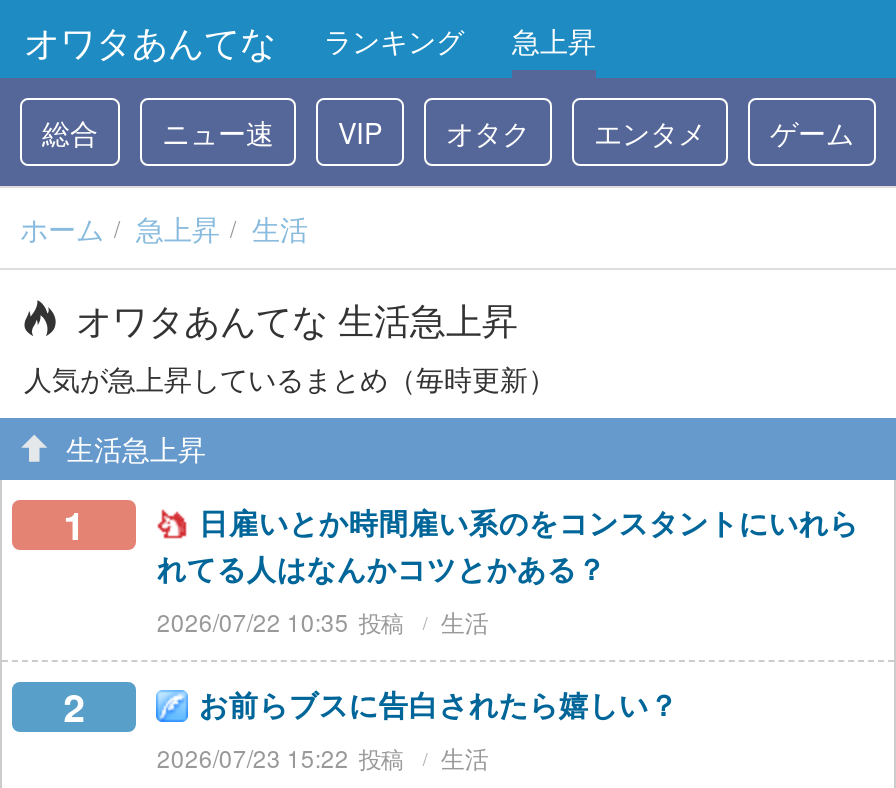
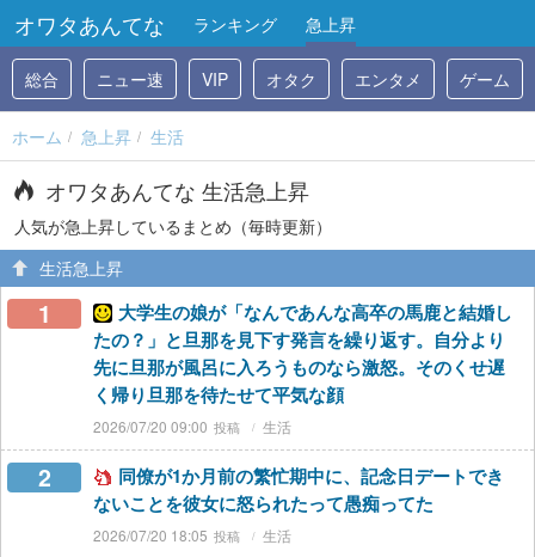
- 日雇いとか時間雇い系のをコンスタントにいれら
- れてる人はなんかコツとかある？
- 2026/07/22 10:35
+ 大学生の娘が「なんであんな高卒の馬鹿と結婚し
+ たの？」と旦那を見下す発言を繰り返す。自分より
+ 先に旦那が風呂に入ろうものなら激怒。そのくせ遅
+ く帰り旦那を待たせて平気な顔
+ 2026/07/20 09:00

- お前らブスに告白されたら嬉しい？
- 2026/07/23 15:22
+ 同僚が1か月前の繁忙期中に、記念日デートでき
+ ないことを彼女に怒られたって愚痴ってた
+ 2026/07/20 18:05
